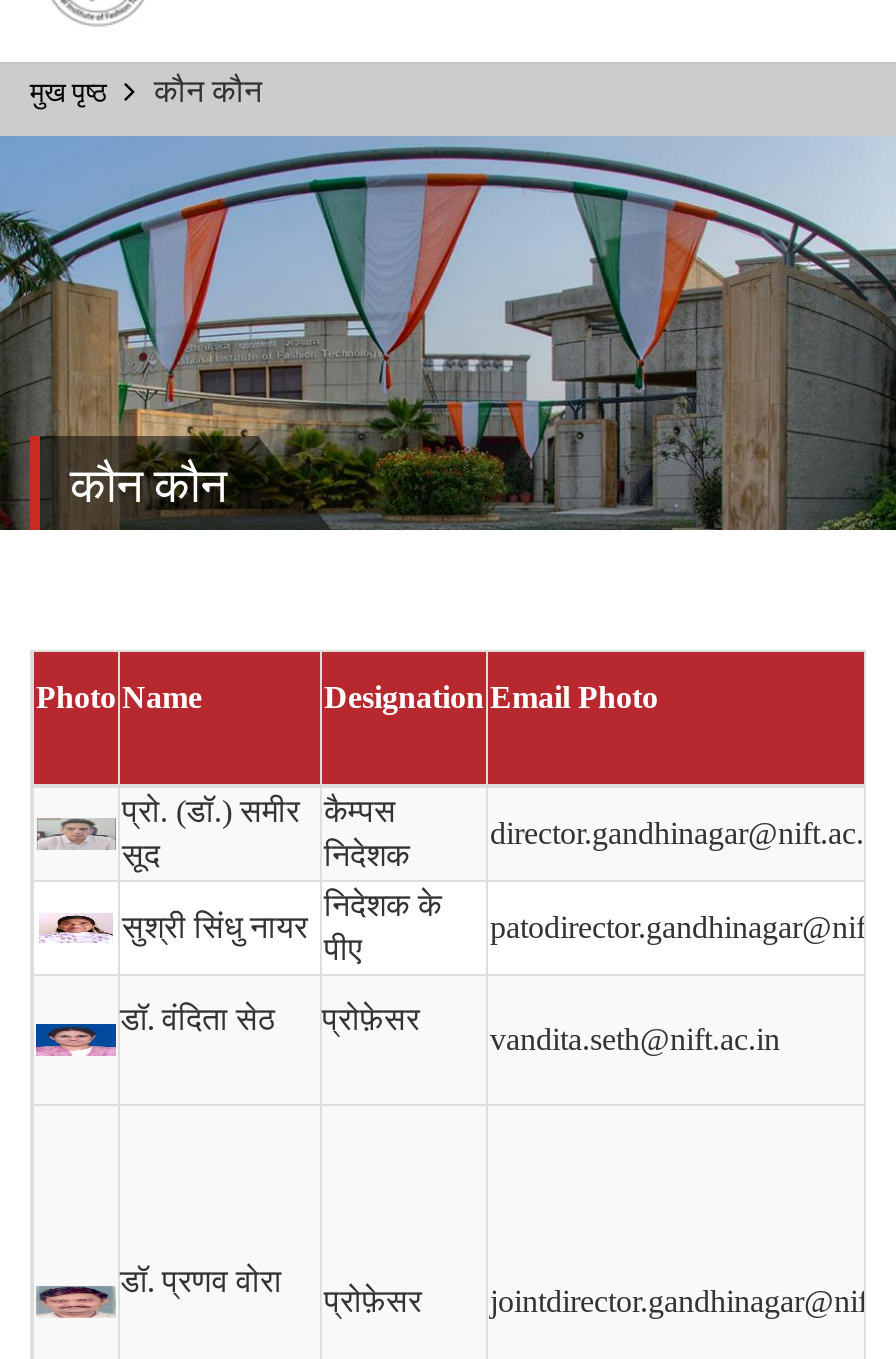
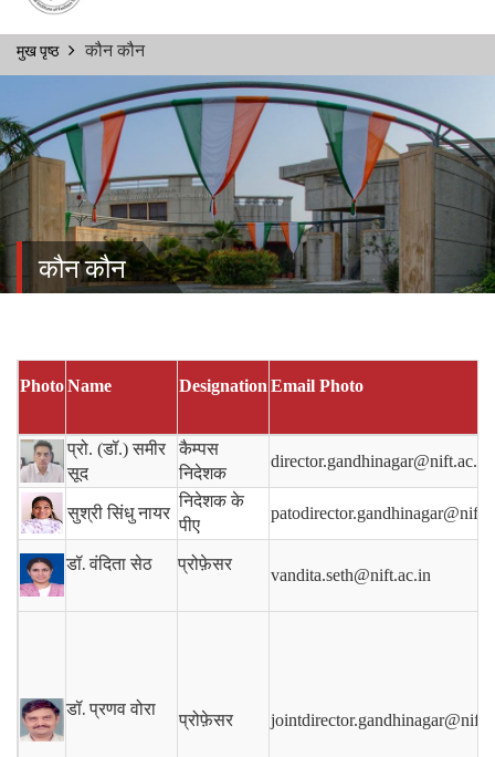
- [image]
+ [image]

- [image]
+ [image]

- [image]
+ [image]

- [image]
+ [image]
